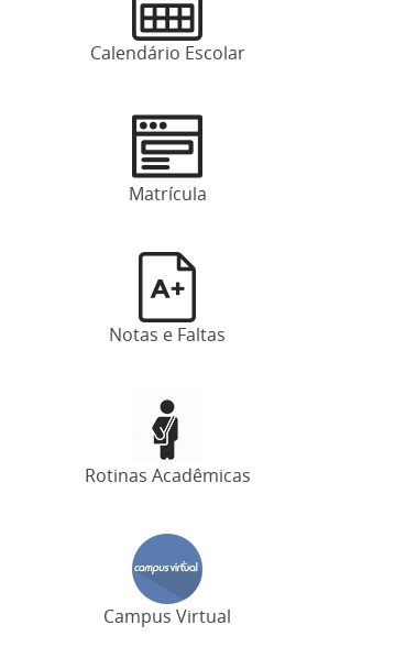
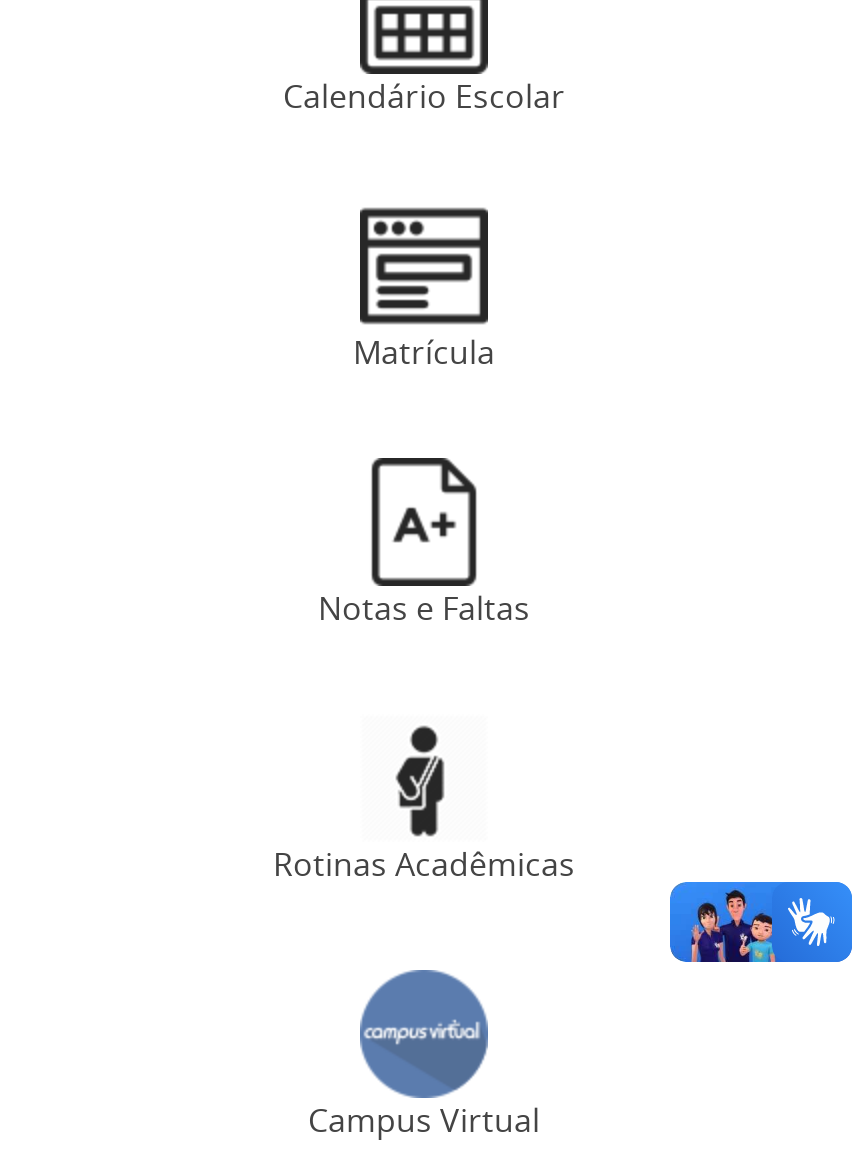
+ [image]
